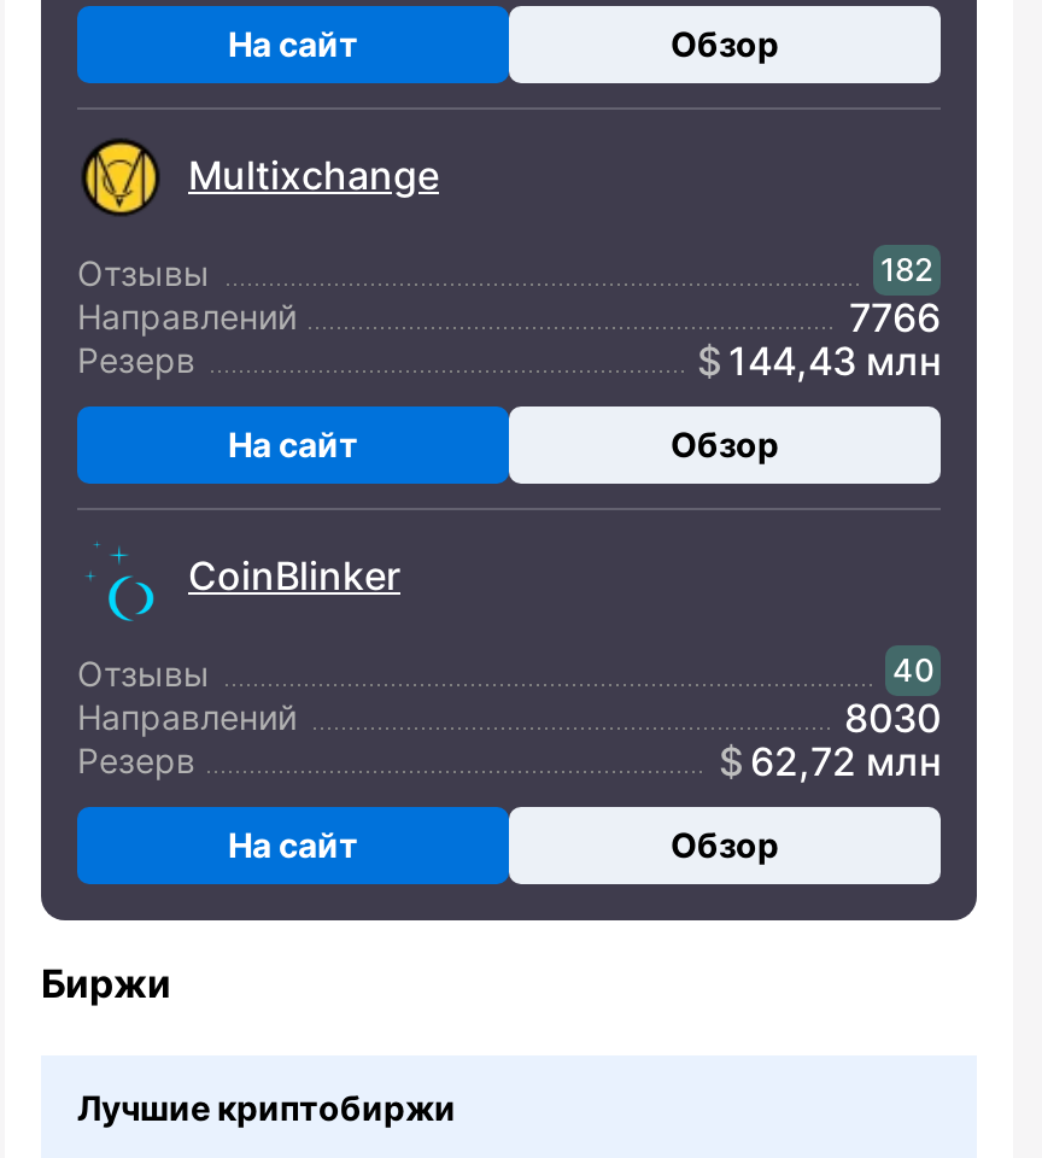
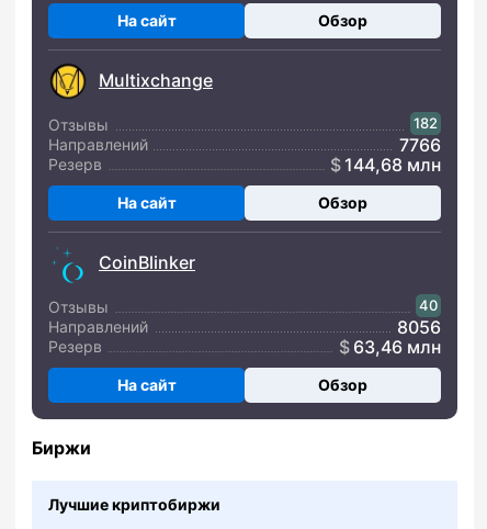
- 144,43 млн
+ 144,68 млн

- 8030
+ 8056

- 62,72 млн
+ 63,46 млн
